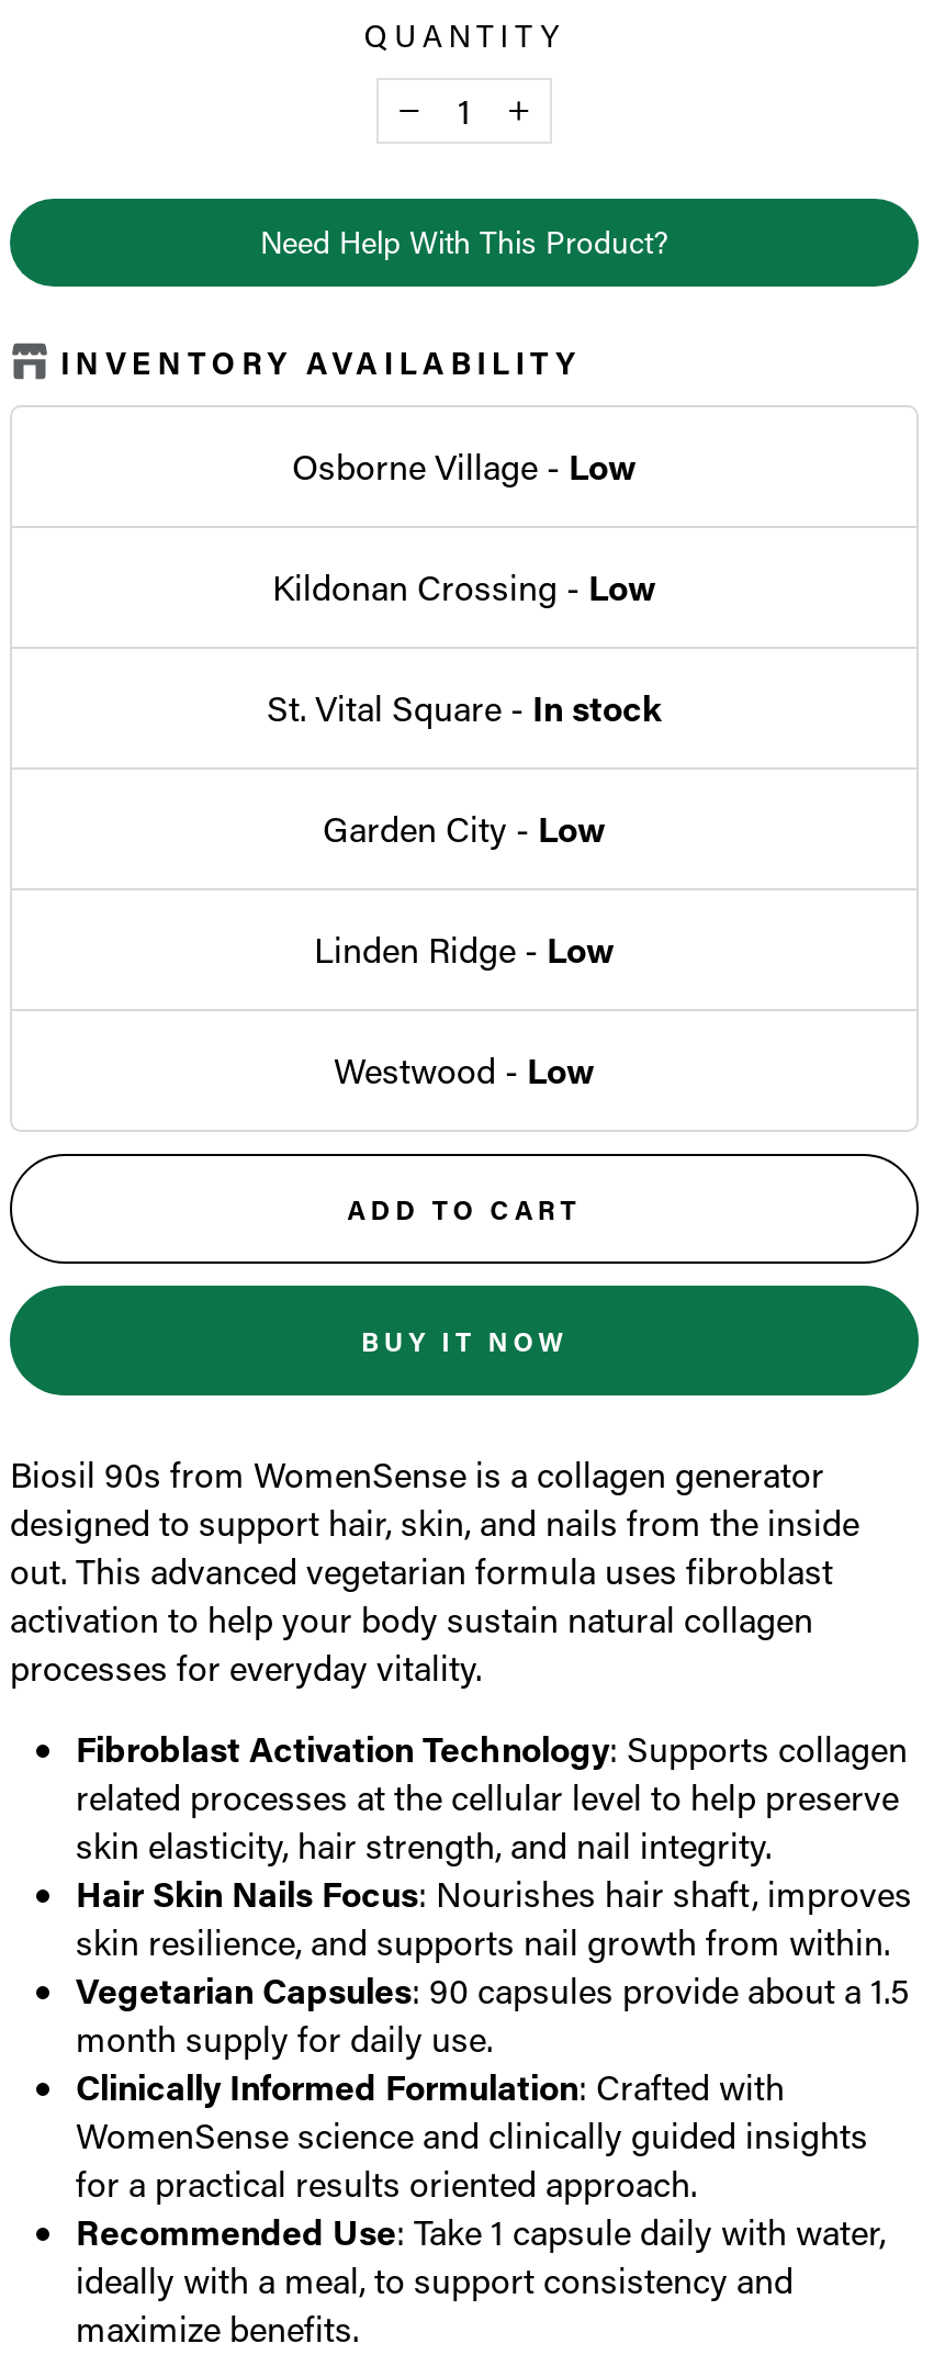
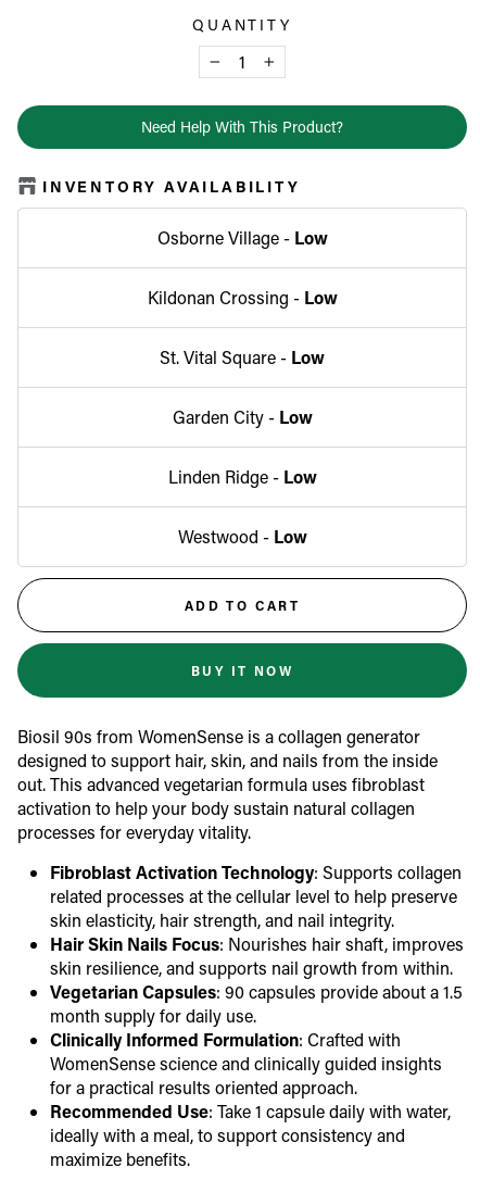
- St. Vital Square - In stock
+ St. Vital Square - Low
